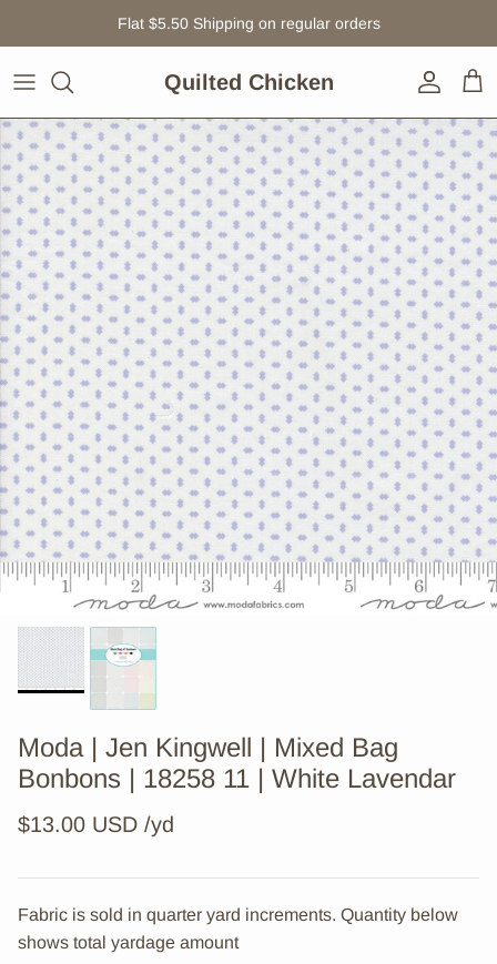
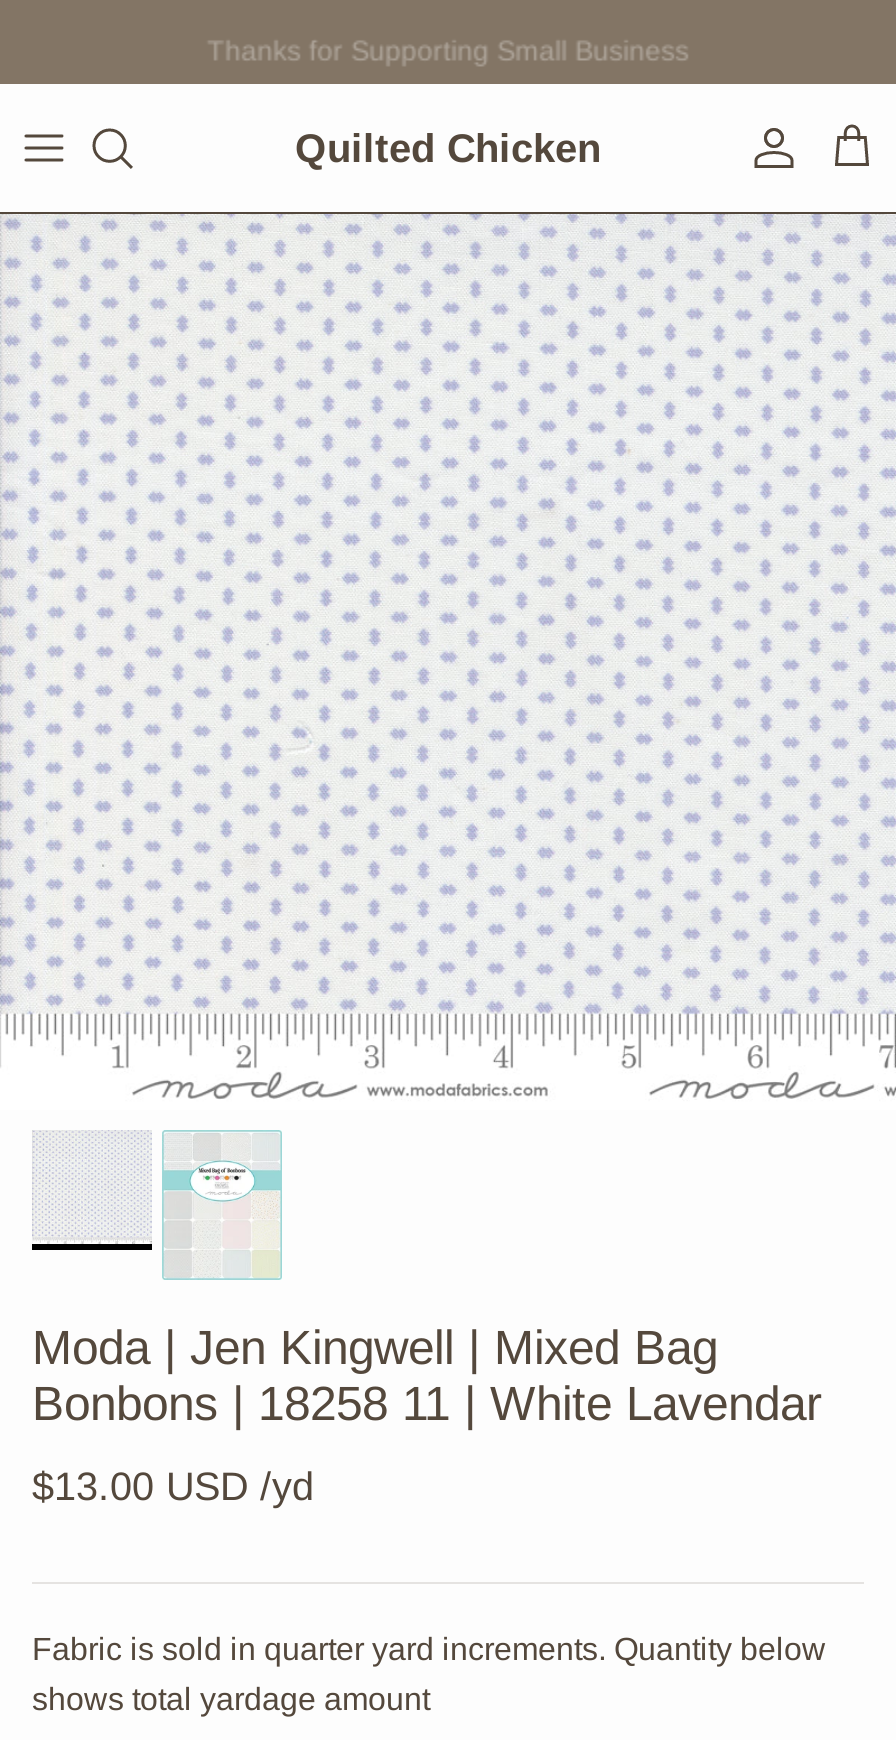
- Flat $5.50 Shipping on regular orders
+ Thanks for Supporting Small Business
